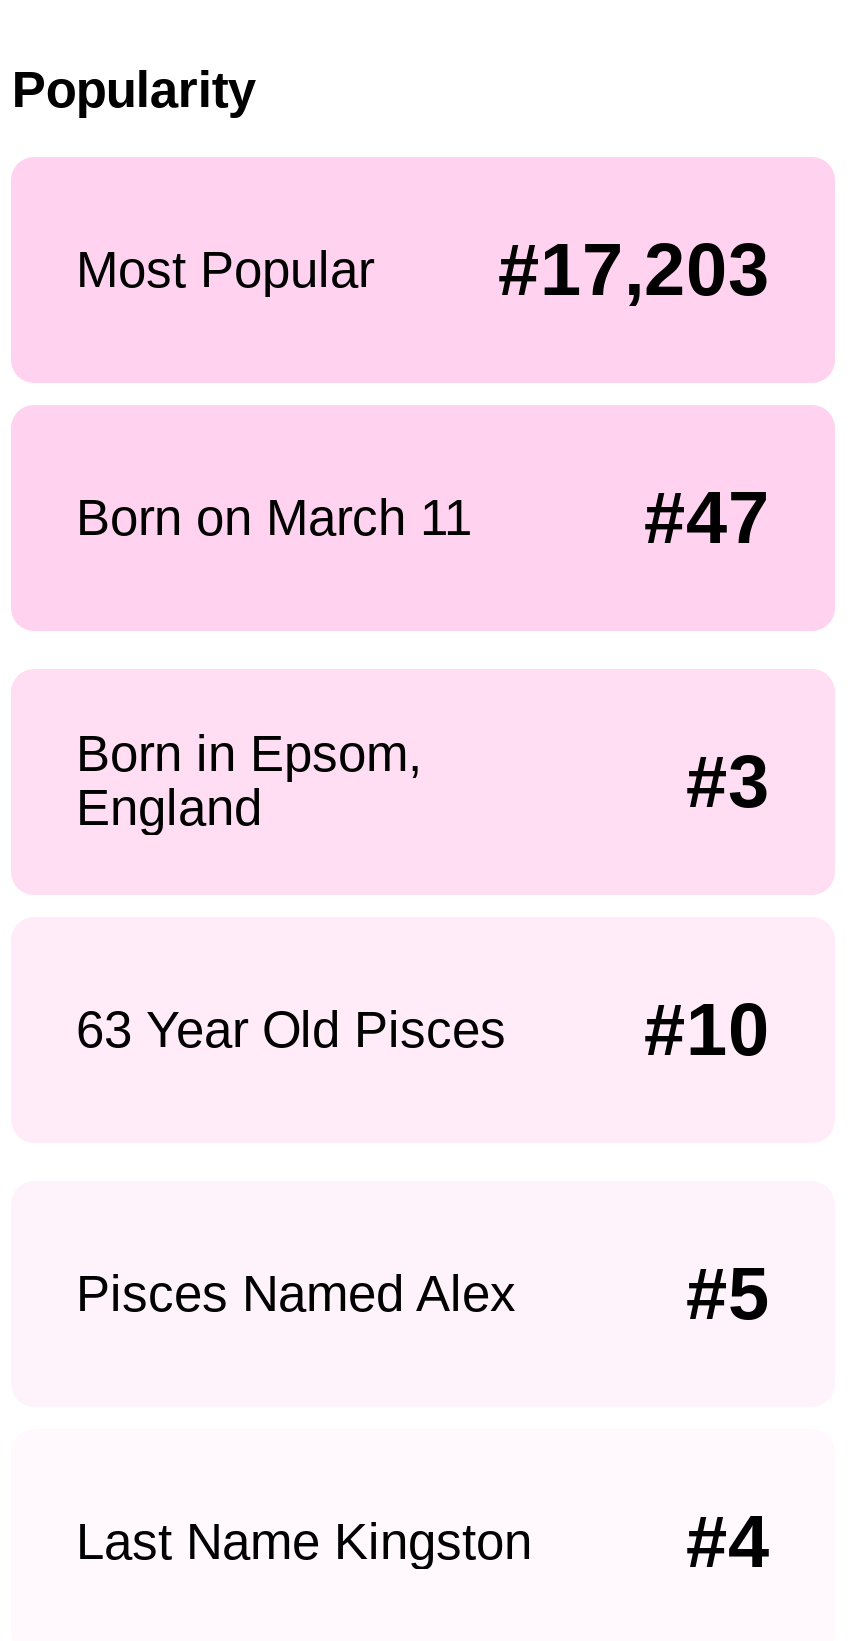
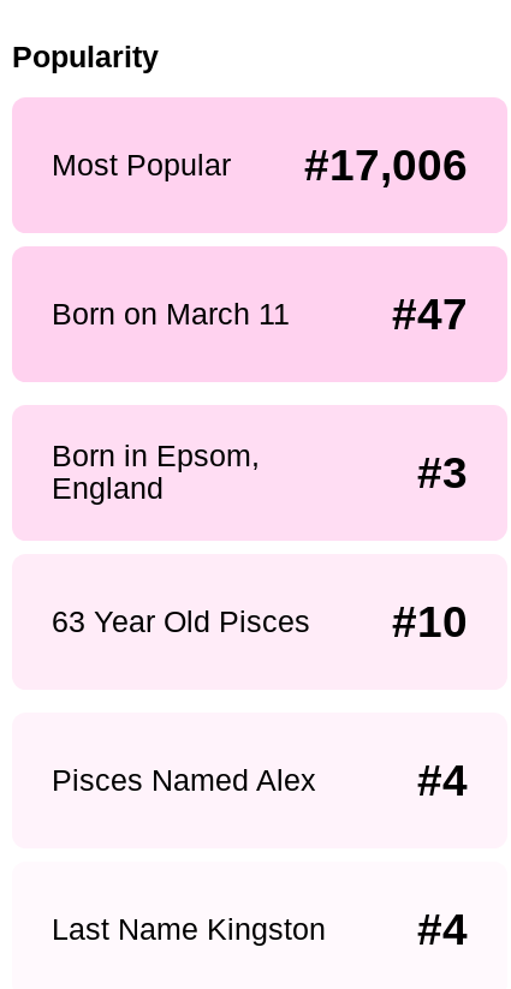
- #17,203
+ #17,006

- #5
+ #4
